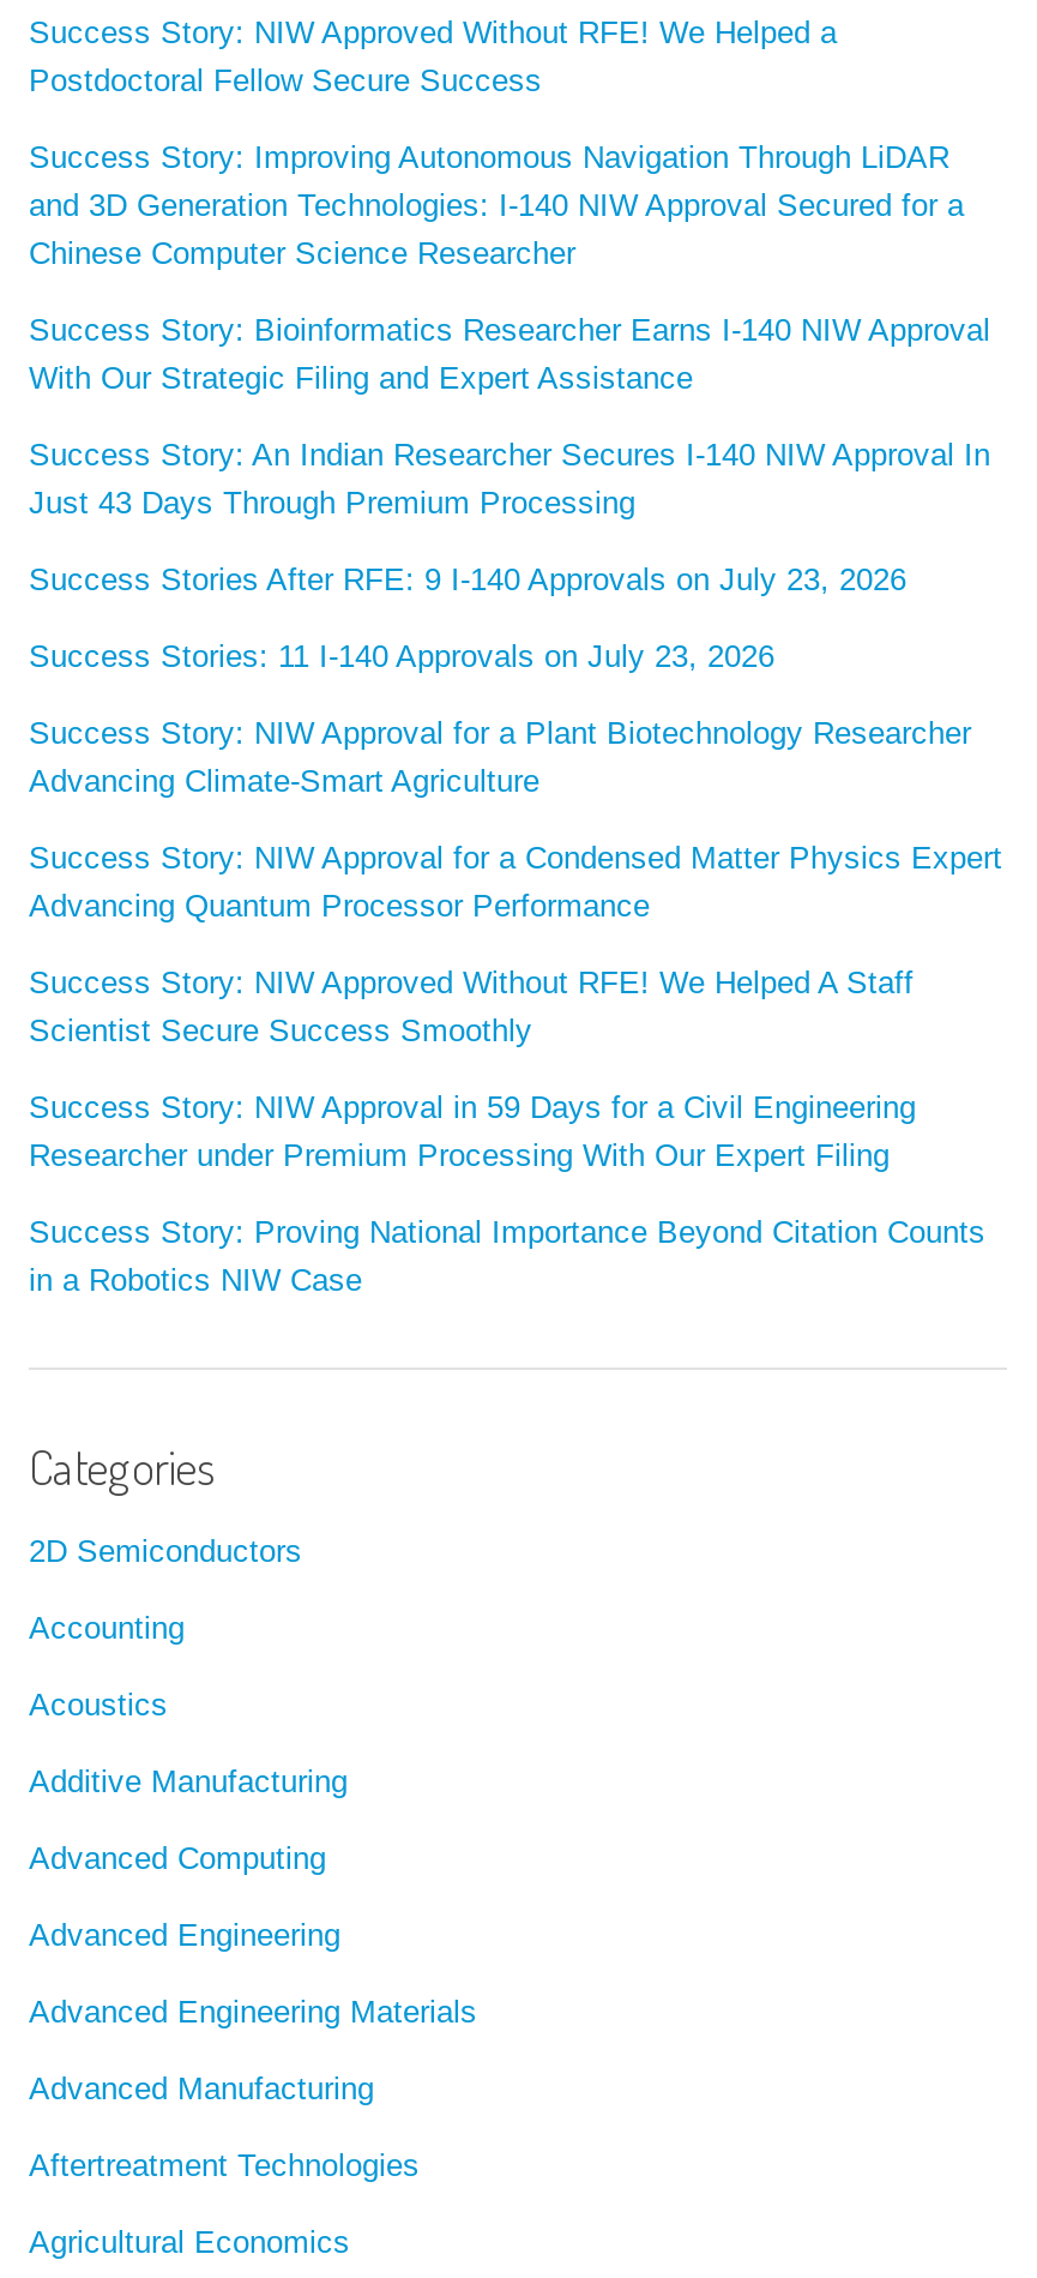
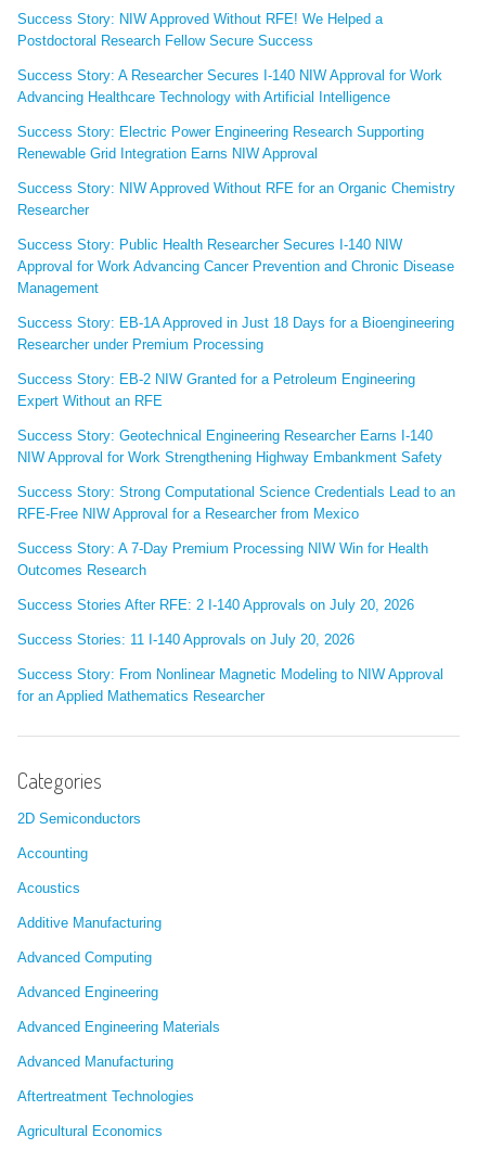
- Postdoctoral Fellow Secure Success
- Success Story: Improving Autonomous Navigation Through LiDAR
- and 3D Generation Technologies: I-140 NIW Approval Secured for a
- Chinese Computer Science Researcher
- Success Story: Bioinformatics Researcher Earns I-140 NIW Approval
- With Our Strategic Filing and Expert Assistance
- Success Story: An Indian Researcher Secures I-140 NIW Approval In
- Just 43 Days Through Premium Processing
- Success Stories After RFE: 9 I-140 Approvals on July 23, 2026
- Success Stories: 11 I-140 Approvals on July 23, 2026
- Success Story: NIW Approval for a Plant Biotechnology Researcher
- Advancing Climate-Smart Agriculture
- Success Story: NIW Approval for a Condensed Matter Physics Expert
- Advancing Quantum Processor Performance
- Success Story: NIW Approved Without RFE! We Helped A Staff
- Scientist Secure Success Smoothly
- Success Story: NIW Approval in 59 Days for a Civil Engineering
- Researcher under Premium Processing With Our Expert Filing
- Success Story: Proving National Importance Beyond Citation Counts
- in a Robotics NIW Case
+ Postdoctoral Research Fellow Secure Success
+ Success Story: A Researcher Secures I-140 NIW Approval for Work
+ Advancing Healthcare Technology with Artificial Intelligence
+ Success Story: Electric Power Engineering Research Supporting
+ Renewable Grid Integration Earns NIW Approval
+ Success Story: NIW Approved Without RFE for an Organic Chemistry
+ Researcher
+ Success Story: Public Health Researcher Secures I-140 NIW
+ Approval for Work Advancing Cancer Prevention and Chronic Disease
+ Management
+ Success Story: EB-1A Approved in Just 18 Days for a Bioengineering
+ Researcher under Premium Processing
+ Success Story: EB-2 NIW Granted for a Petroleum Engineering
+ Expert Without an RFE
+ Success Story: Geotechnical Engineering Researcher Earns I-140
+ NIW Approval for Work Strengthening Highway Embankment Safety
+ Success Story: Strong Computational Science Credentials Lead to an
+ RFE-Free NIW Approval for a Researcher from Mexico
+ Success Story: A 7-Day Premium Processing NIW Win for Health
+ Outcomes Research
+ Success Stories After RFE: 2 I-140 Approvals on July 20, 2026
+ Success Stories: 11 I-140 Approvals on July 20, 2026
+ Success Story: From Nonlinear Magnetic Modeling to NIW Approval
+ for an Applied Mathematics Researcher
